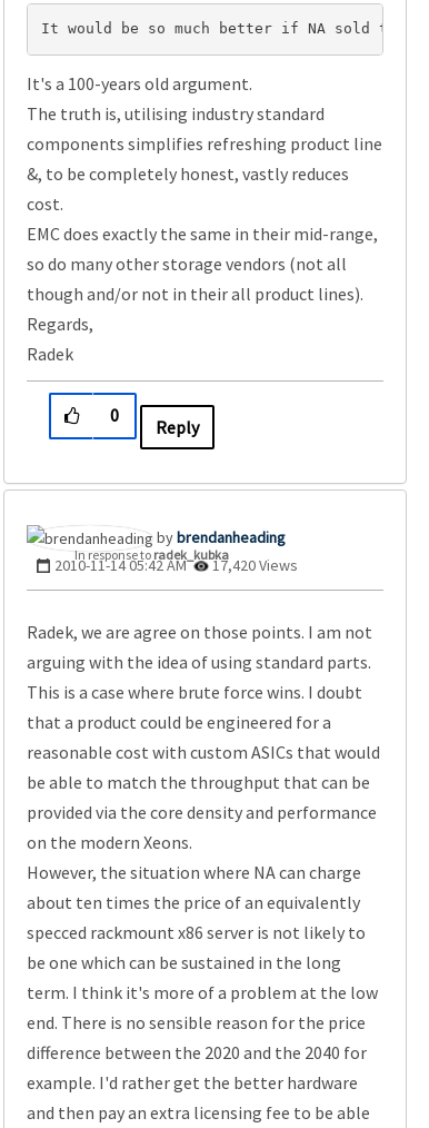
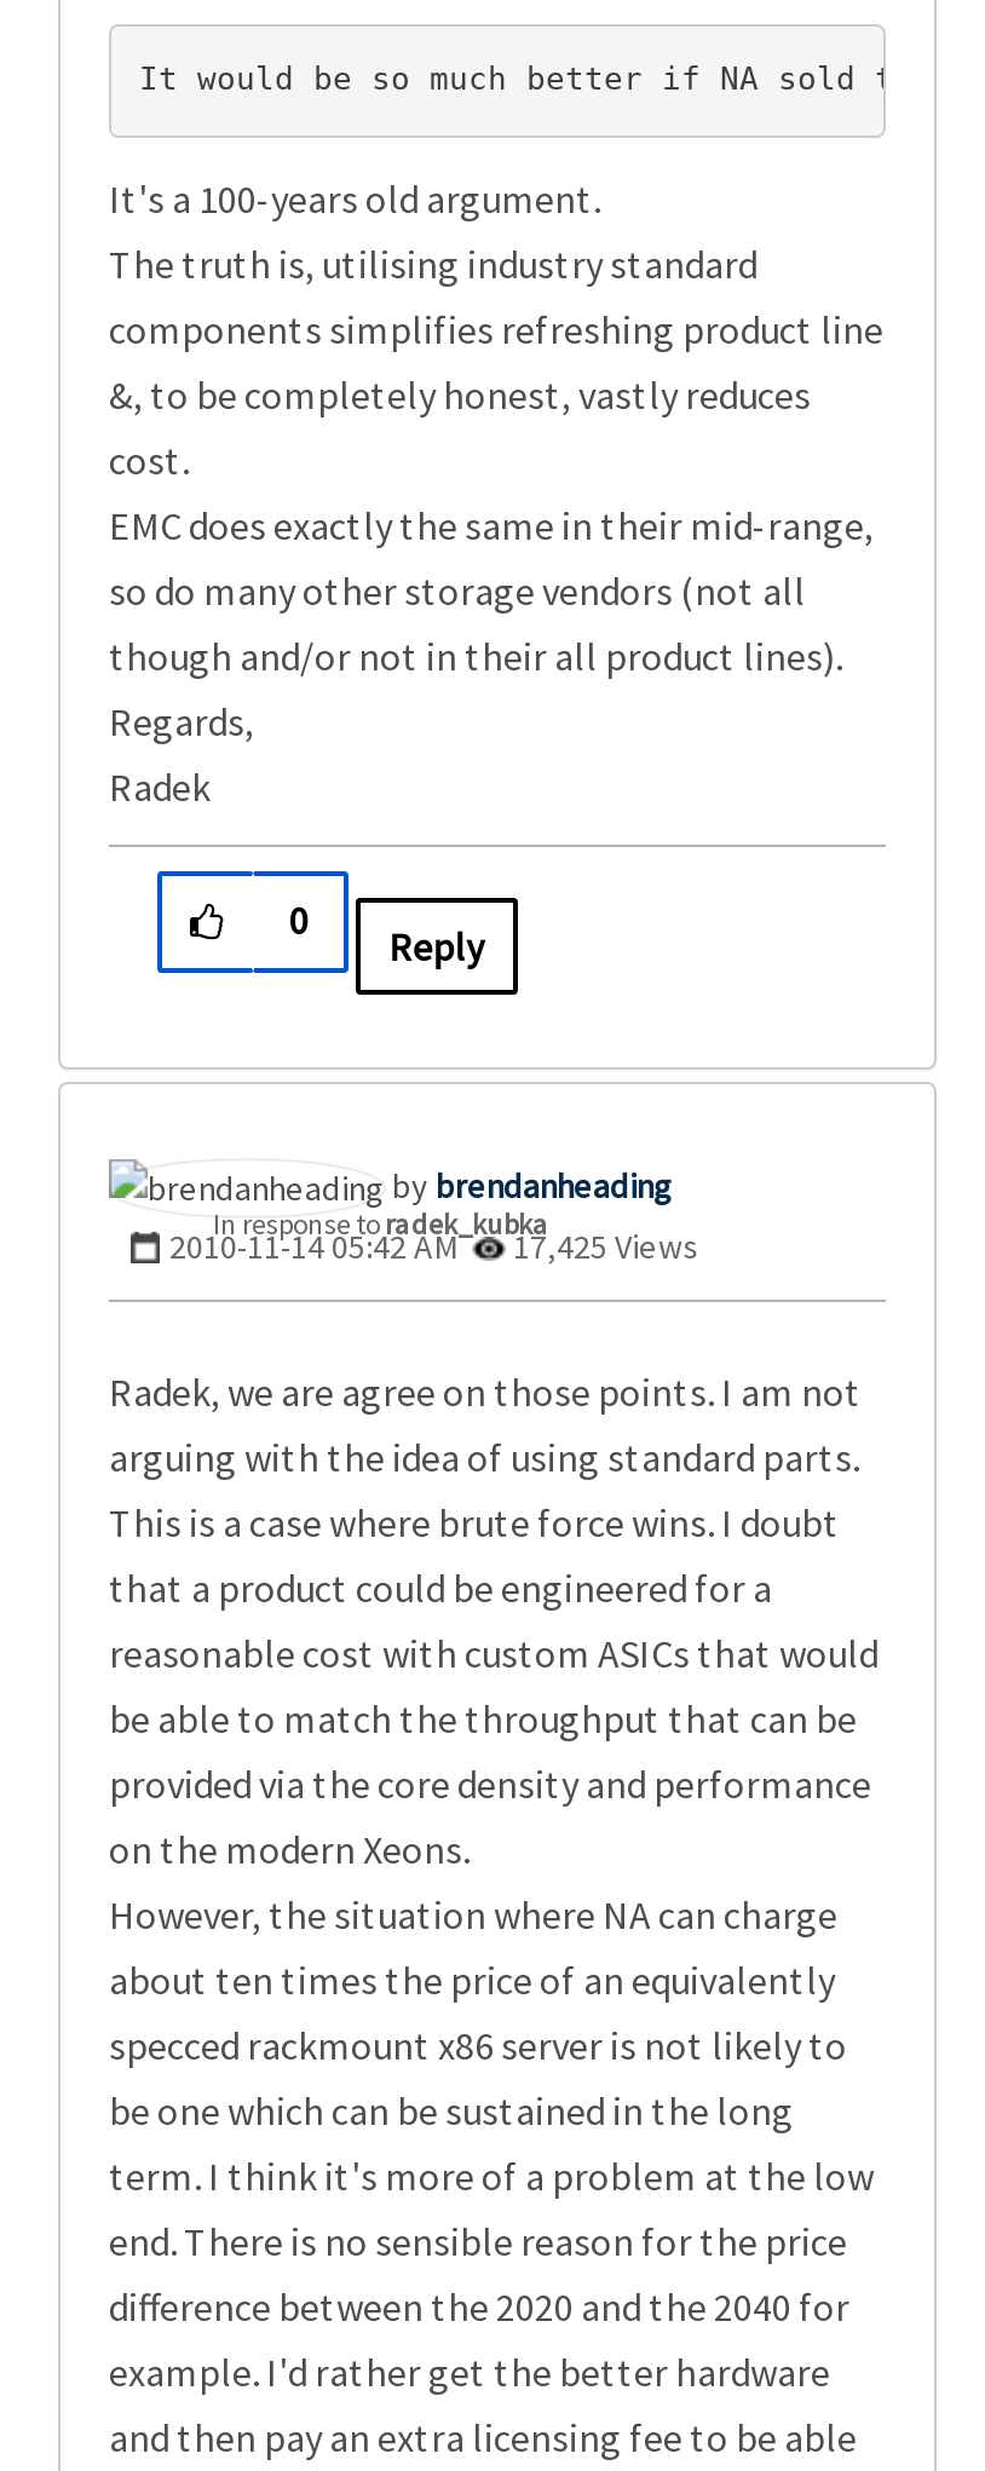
- 2010-11-14 05:42 AM 17,420 Views
+ 2010-11-14 05:42 AM 17,425 Views
